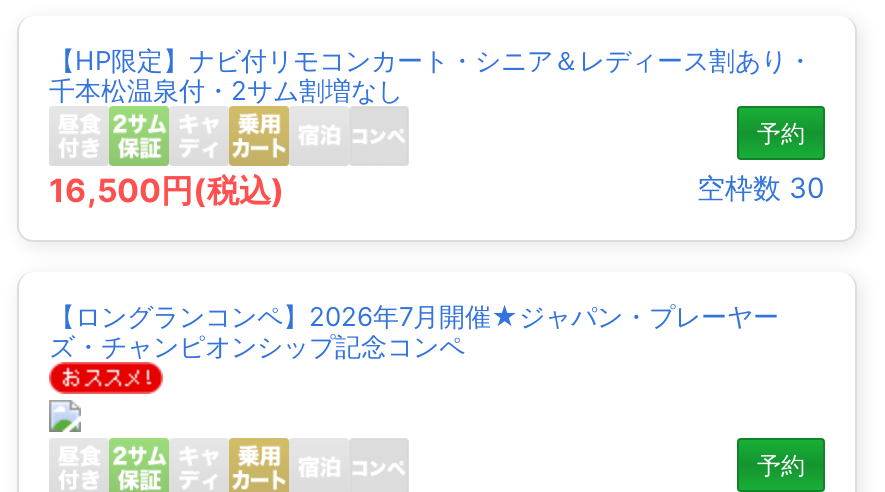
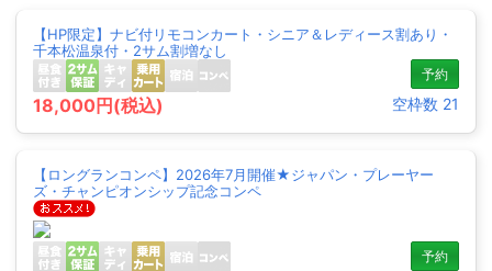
- 16,500円(税込)
+ 18,000円(税込)

- 空枠数30
+ 空枠数21
